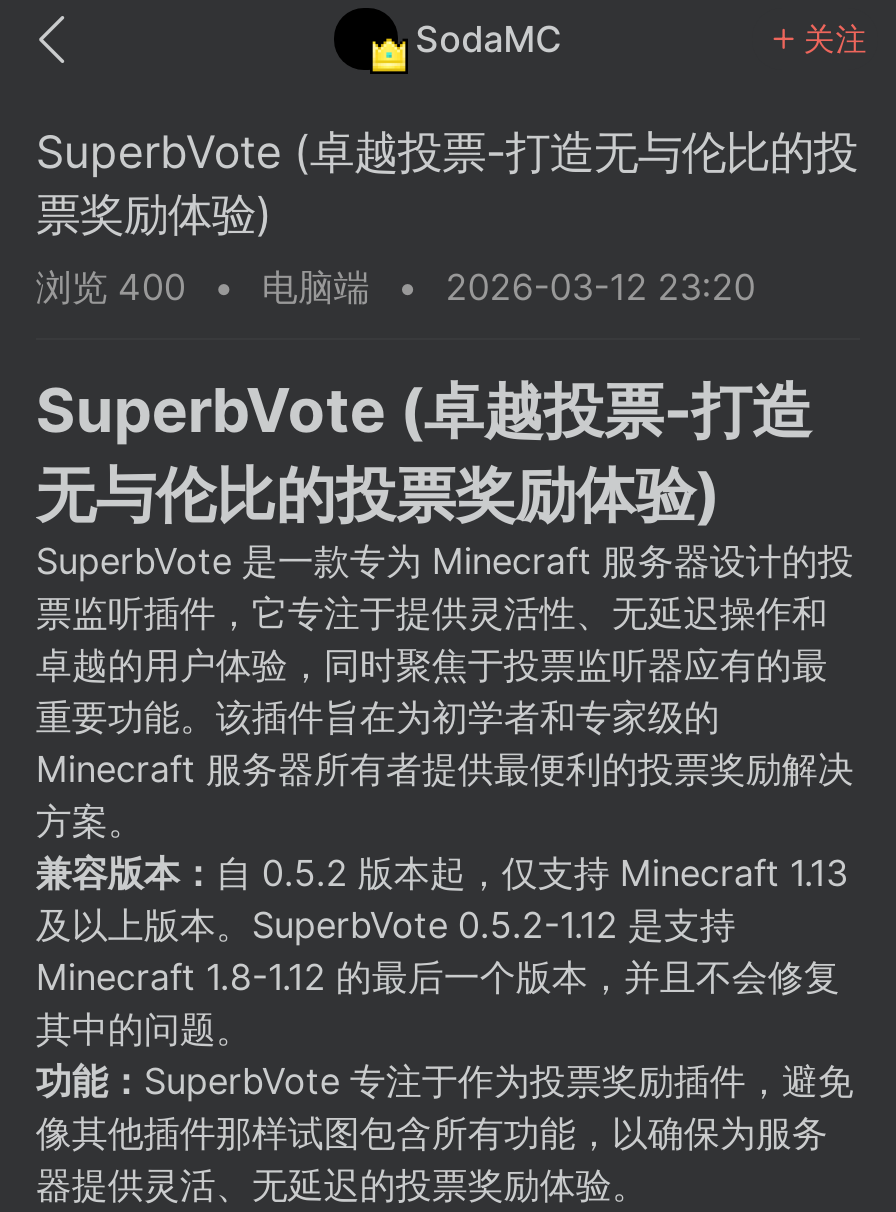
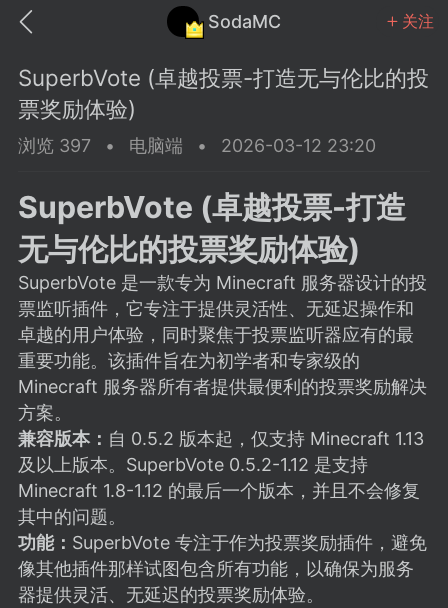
- 浏览 400
+ 浏览 397
